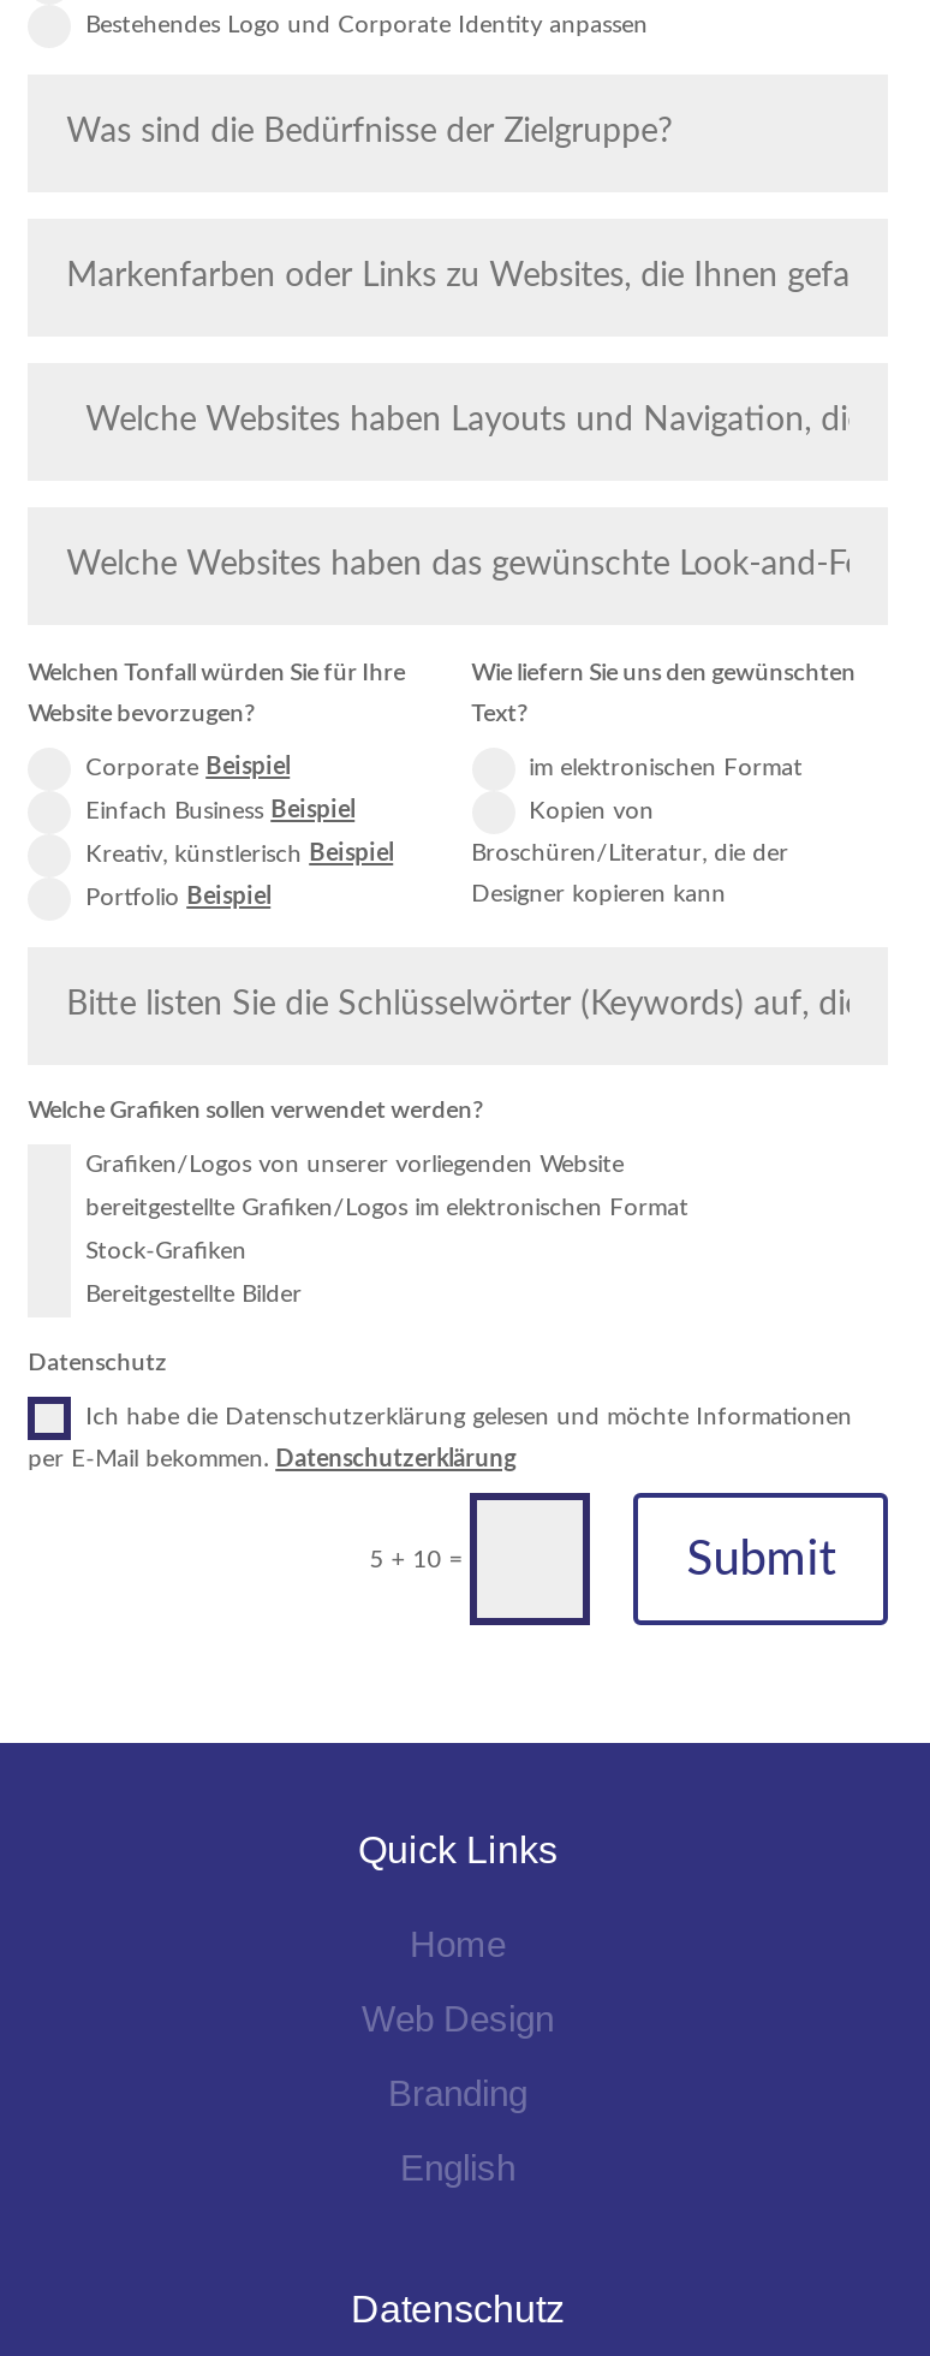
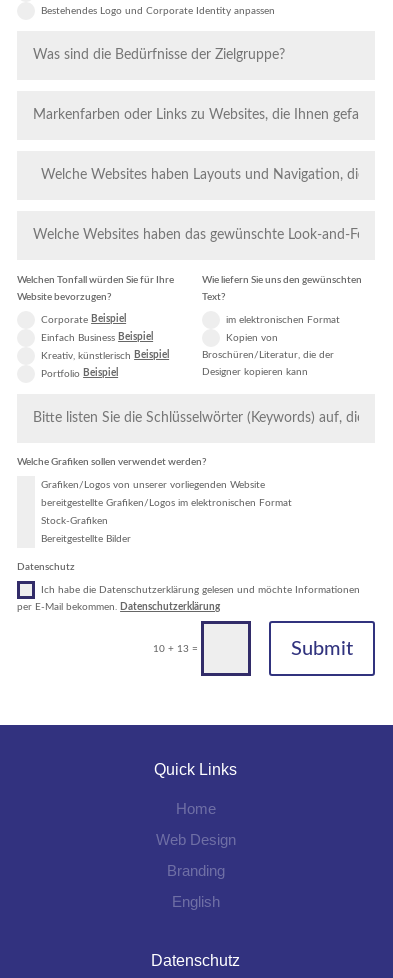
- 5 + 10 =
+ 10 + 13 =
